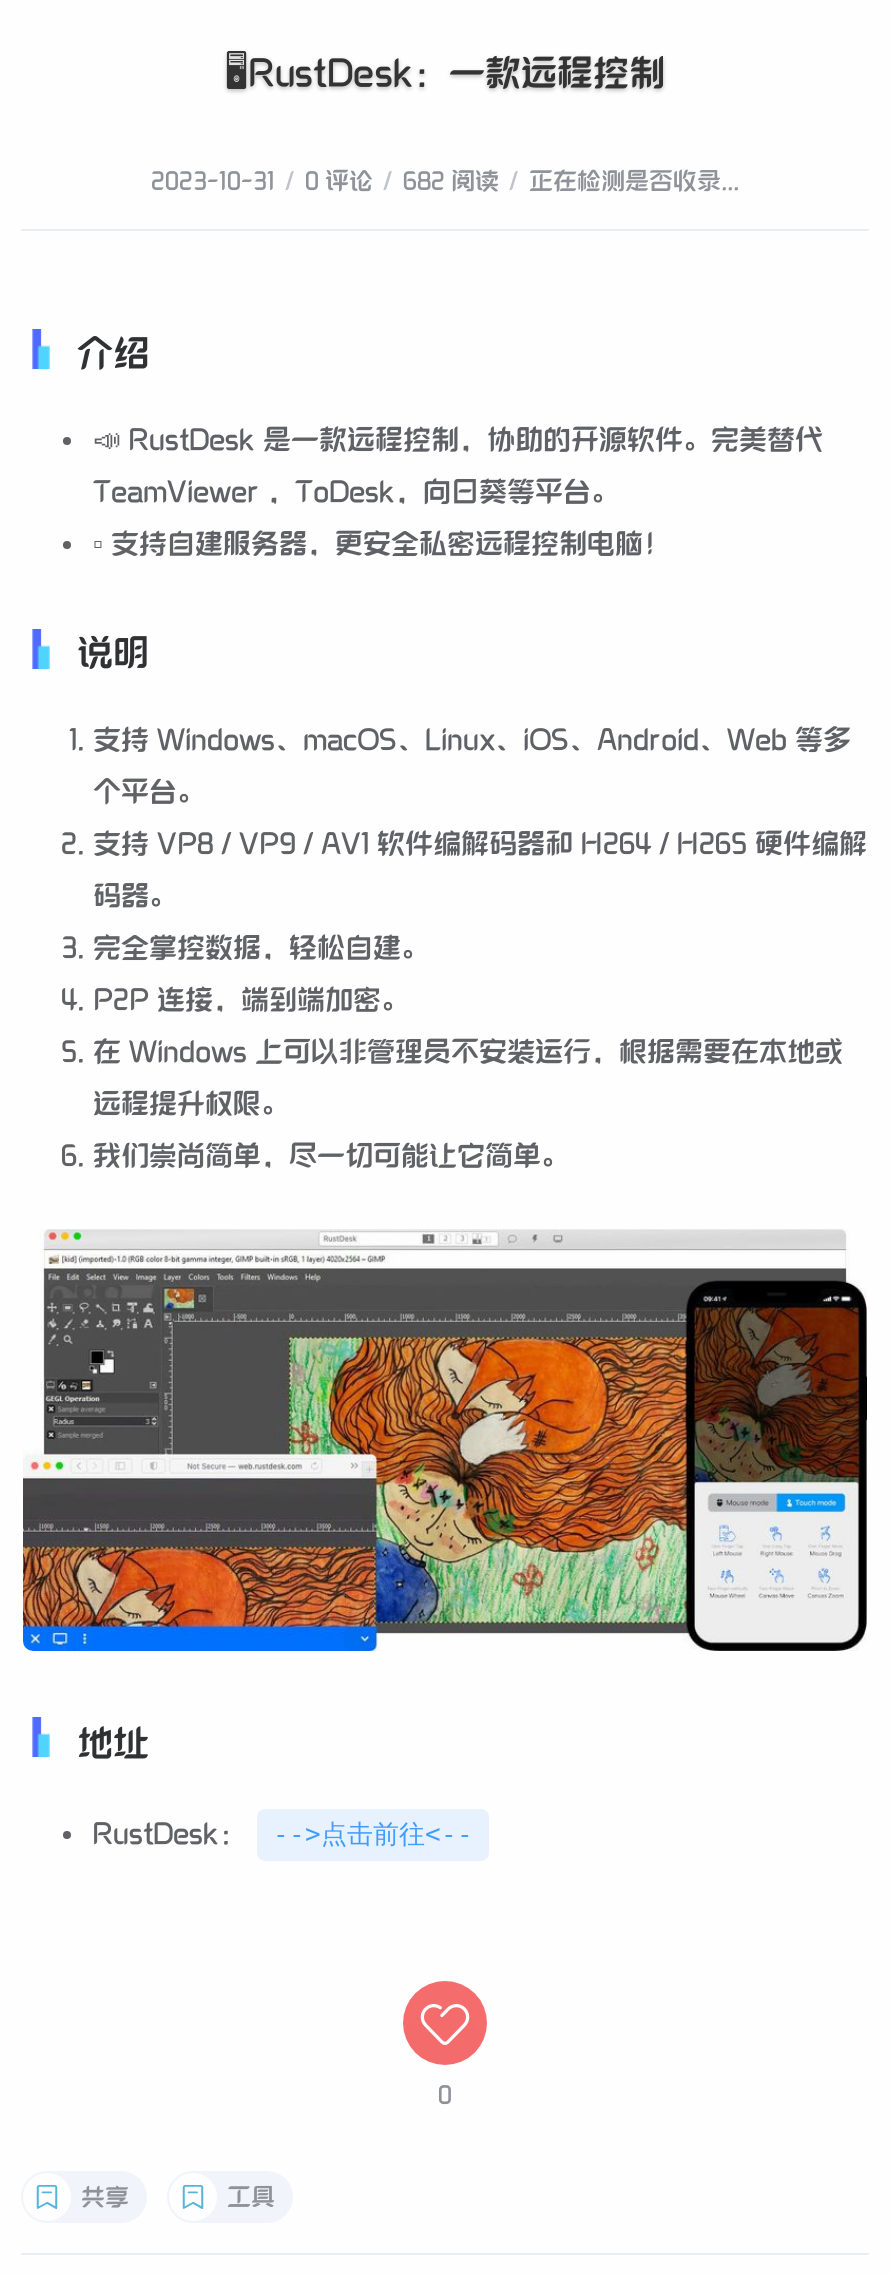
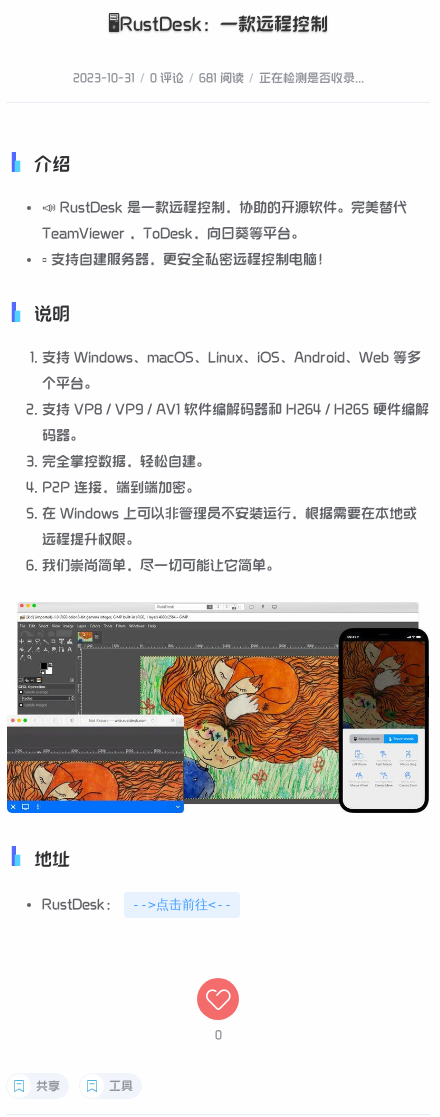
- 2023-10-31 / 0 评论 / 682 阅读 / 正在检测是否收录...
+ 2023-10-31 / 0 评论 / 681 阅读 / 正在检测是否收录...
